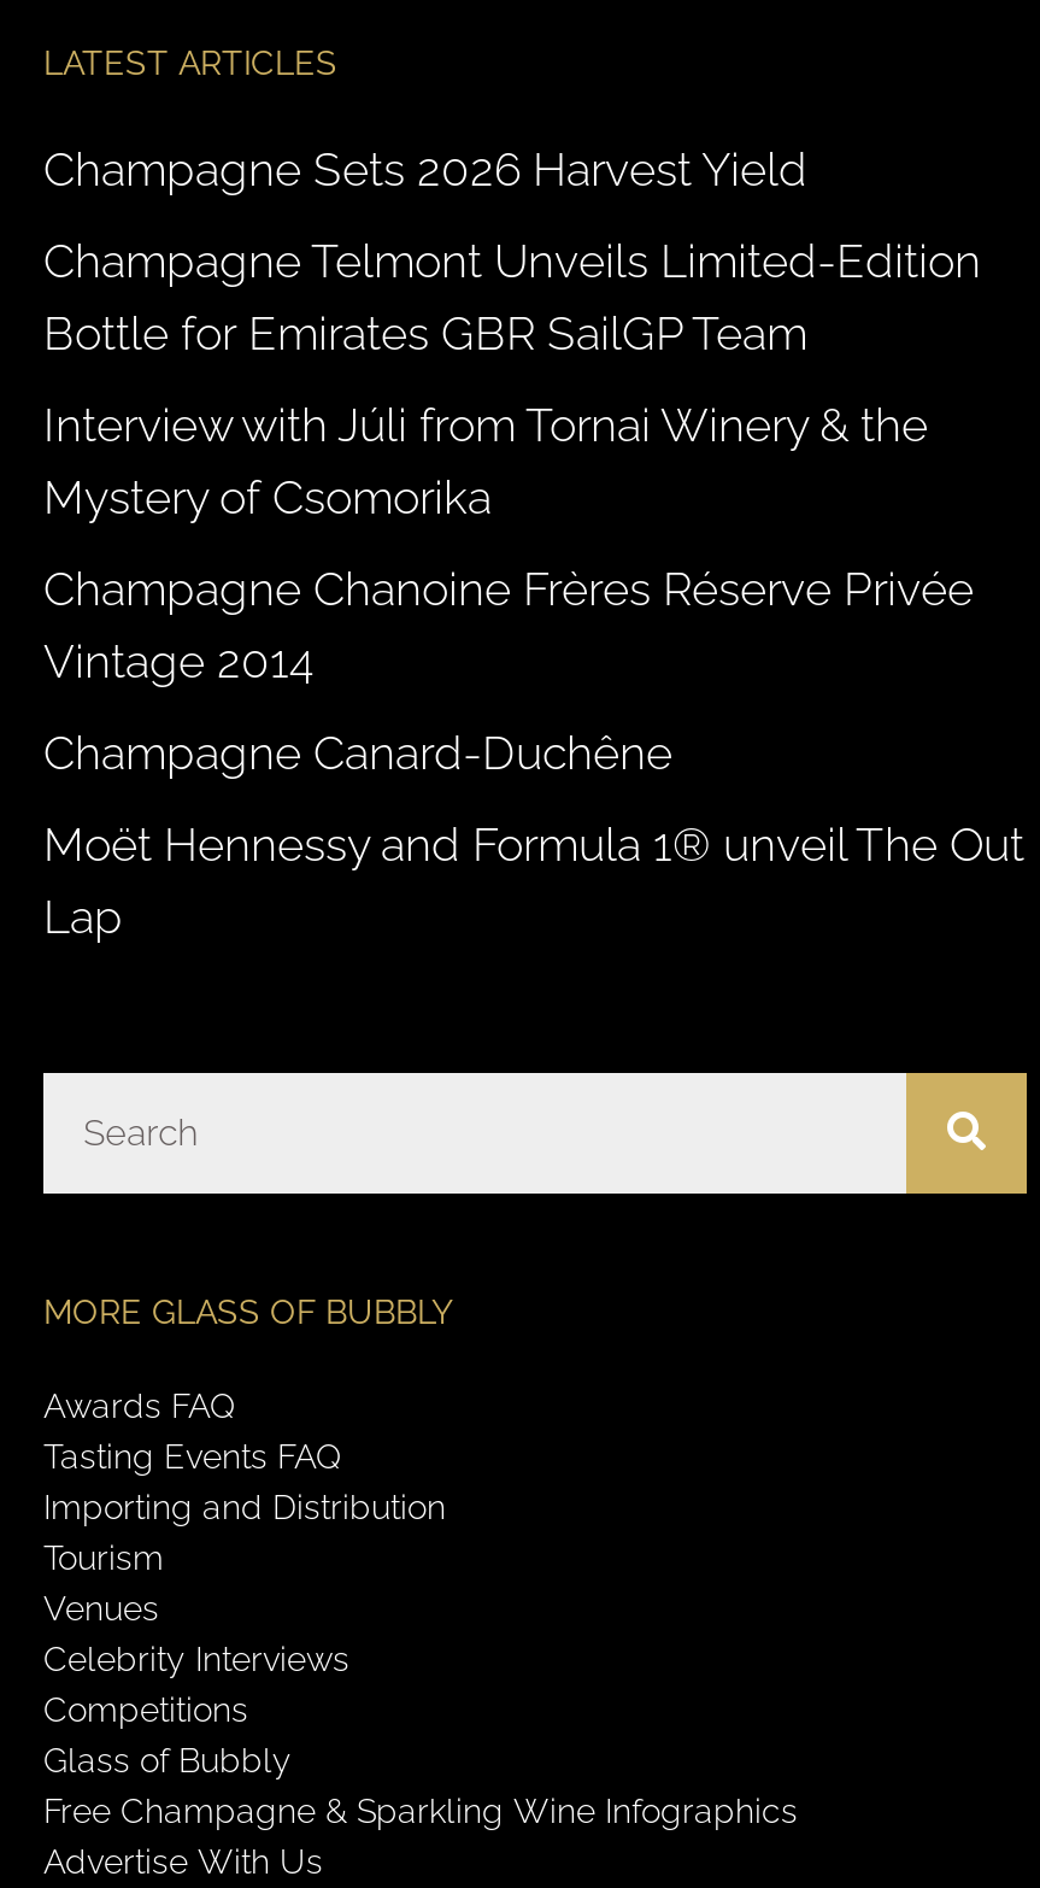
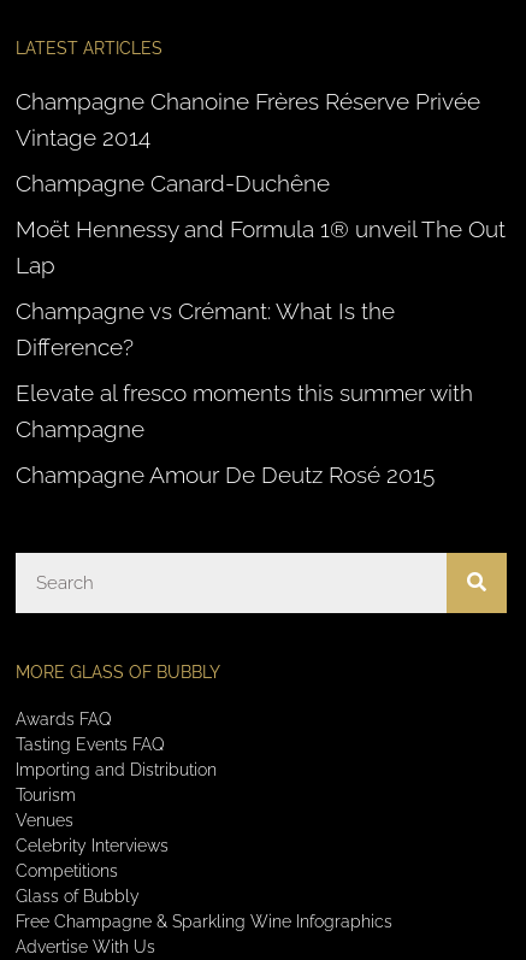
- Champagne Sets 2026 Harvest Yield
- Champagne Telmont Unveils Limited-Edition
- Bottle for Emirates GBR SailGP Team
- Interview with Júli from Tornai Winery & the
- Mystery of Csomorika

moved up: Champagne Chanoine Frères Réserve Privée | Vintage 2014 | Champagne Canard-Duchêne | Moët Hennessy and Formula 1® unveil The Out | Lap

+ Champagne vs Crémant: What Is the
+ Difference?
+ Elevate al fresco moments this summer with
+ Champagne
+ Champagne Amour De Deutz Rosé 2015
